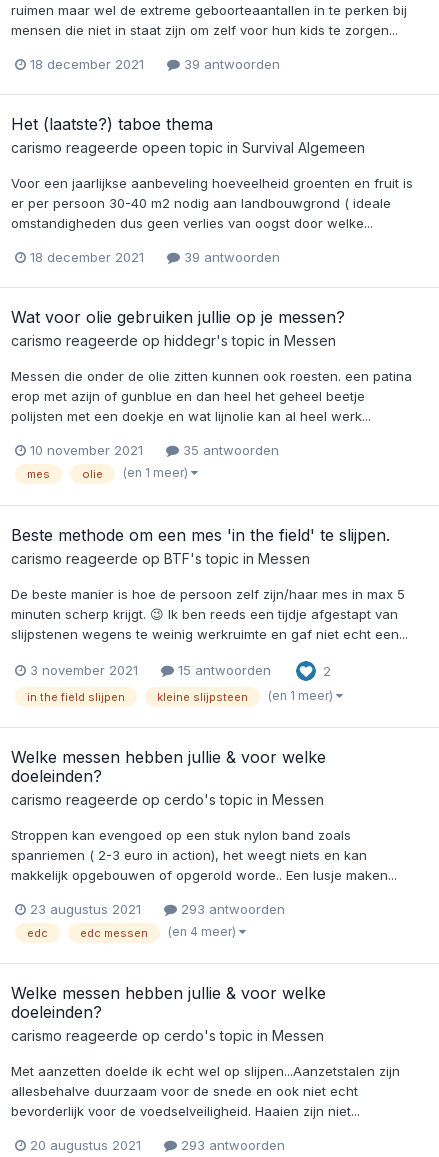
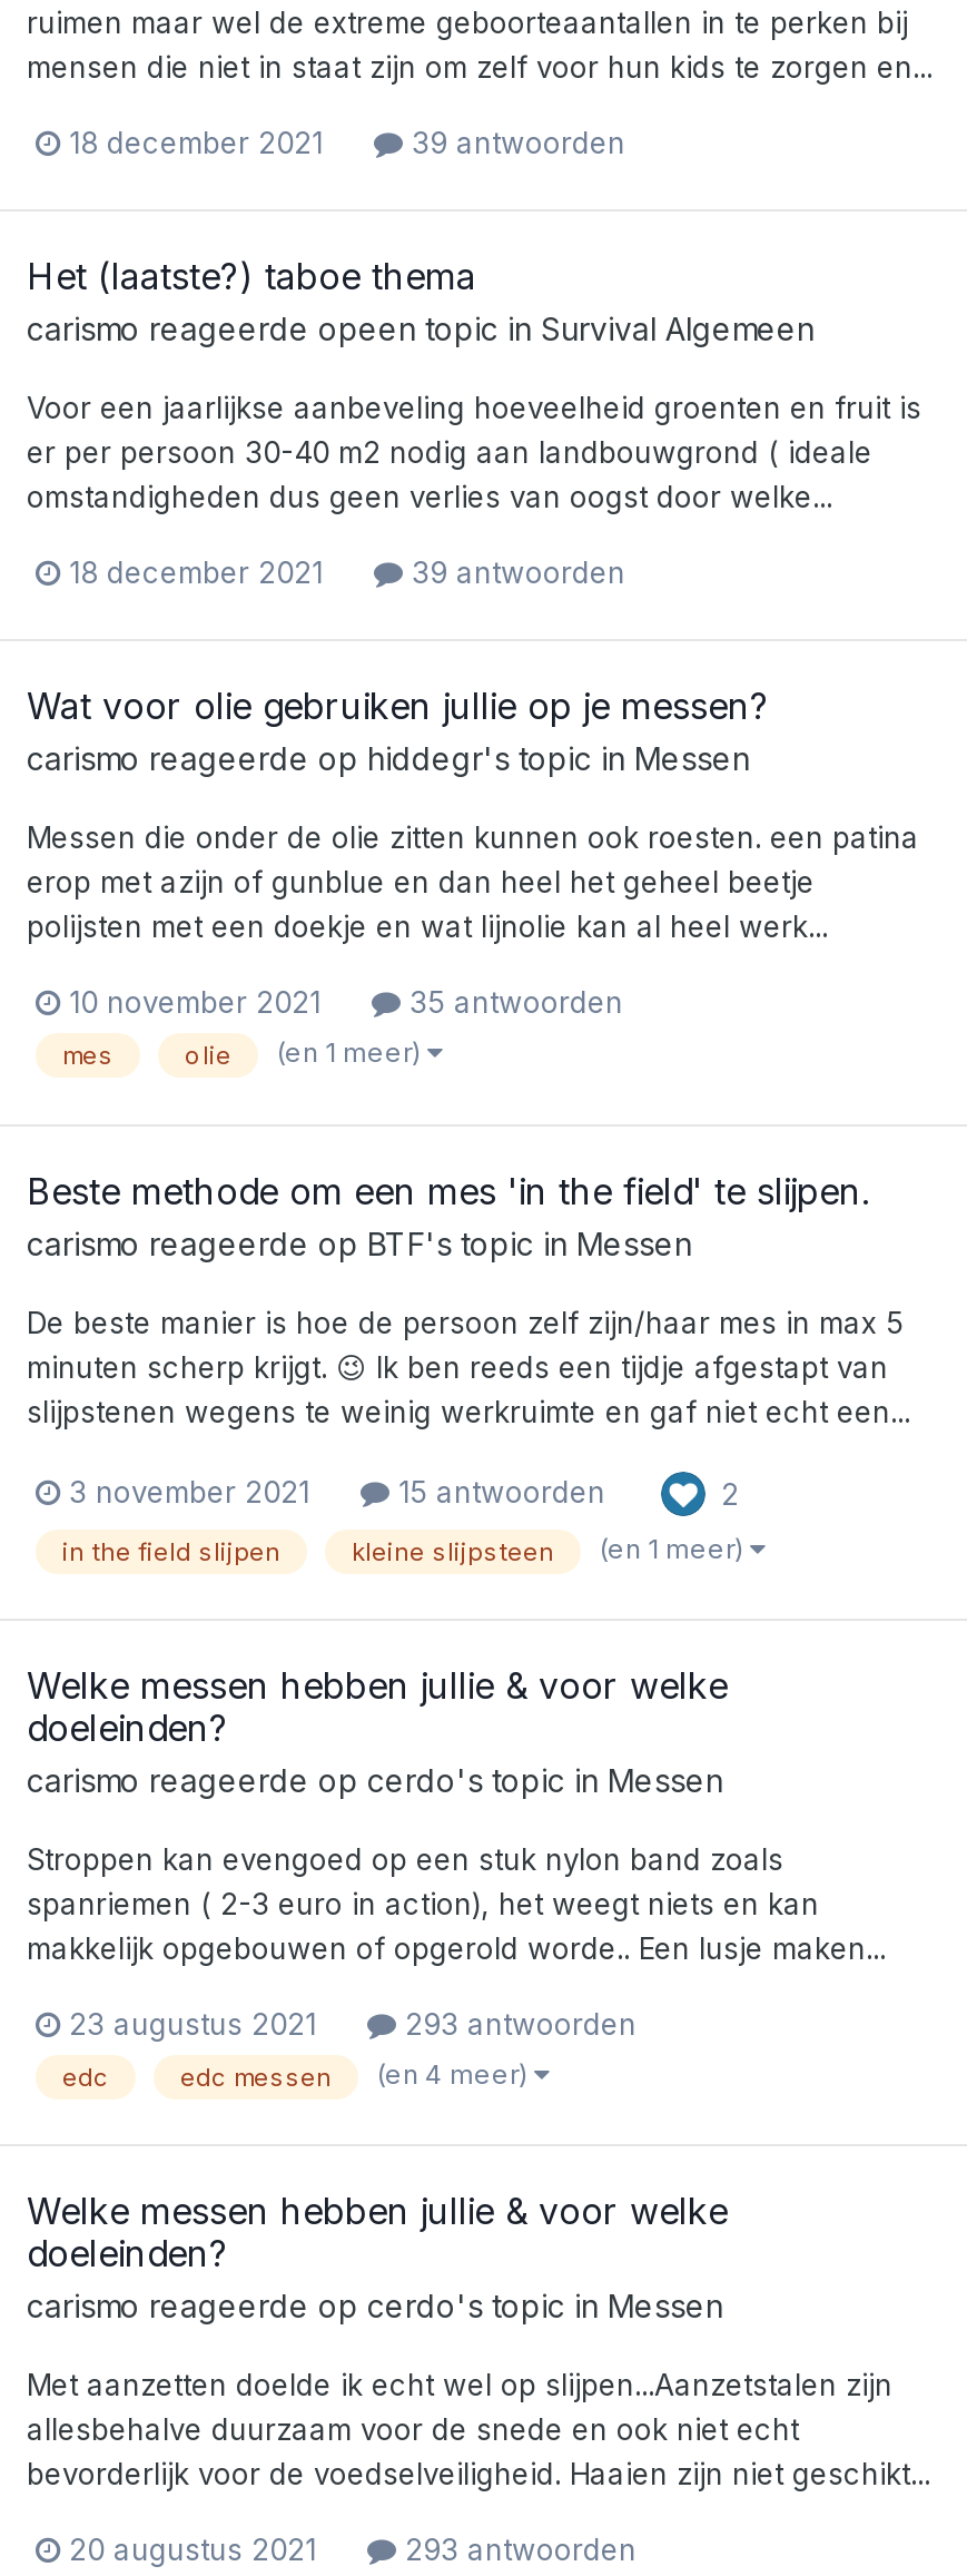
- mensen die niet in staat zijn om zelf voor hun kids te zorgen...
+ mensen die niet in staat zijn om zelf voor hun kids te zorgen en...

- bevorderlijk voor de voedselveiligheid. Haaien zijn niet...
+ bevorderlijk voor de voedselveiligheid. Haaien zijn niet geschikt...
